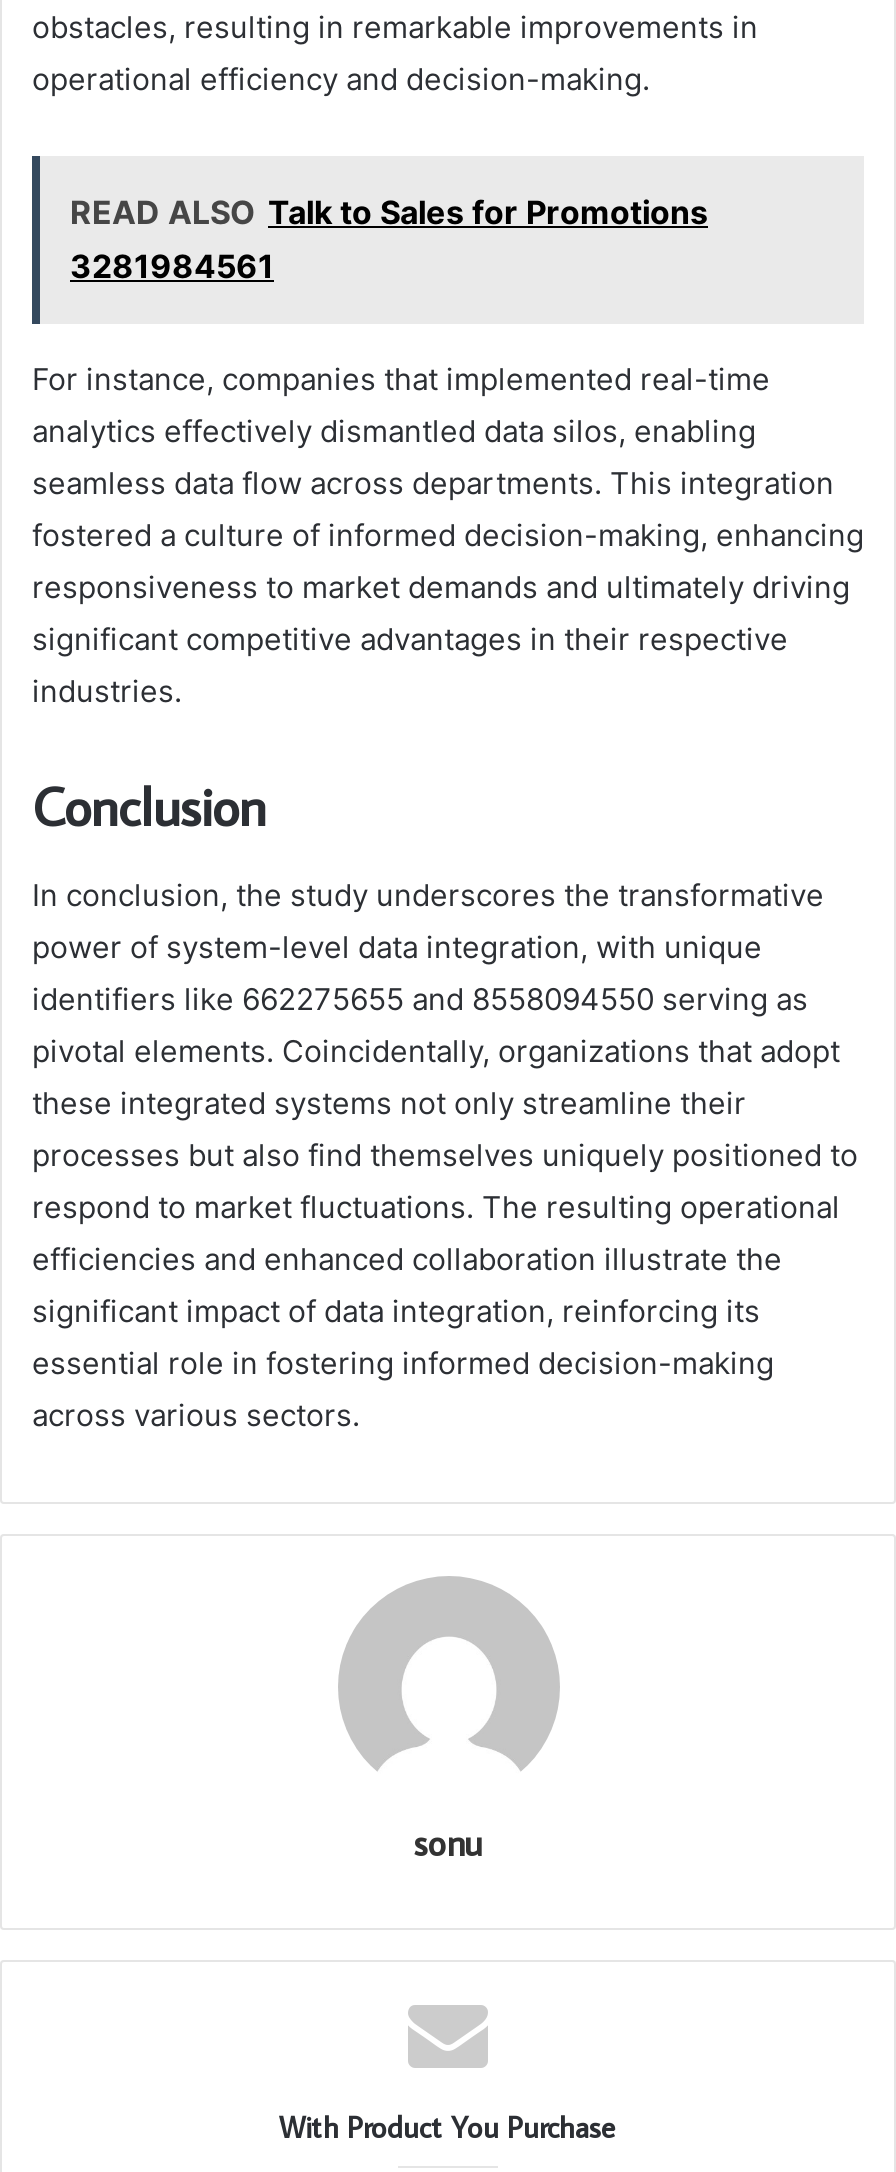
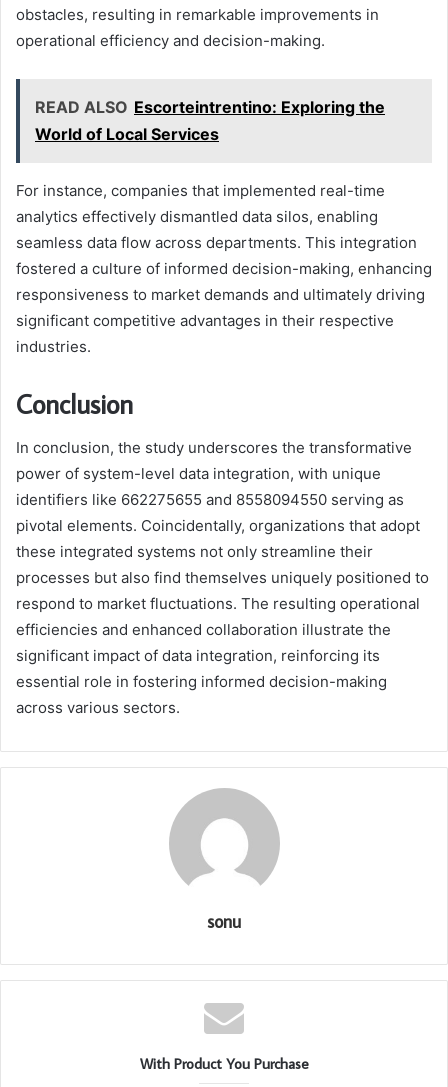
- READ ALSO Talk to Sales for Promotions
- 3281984561
+ READ ALSO Escorteintrentino: Exploring the
+ World of Local Services
